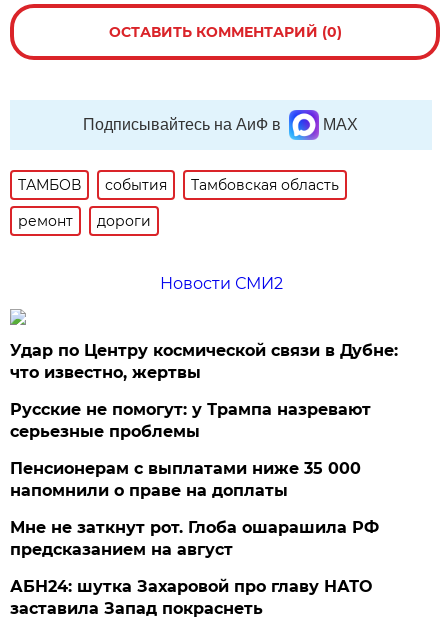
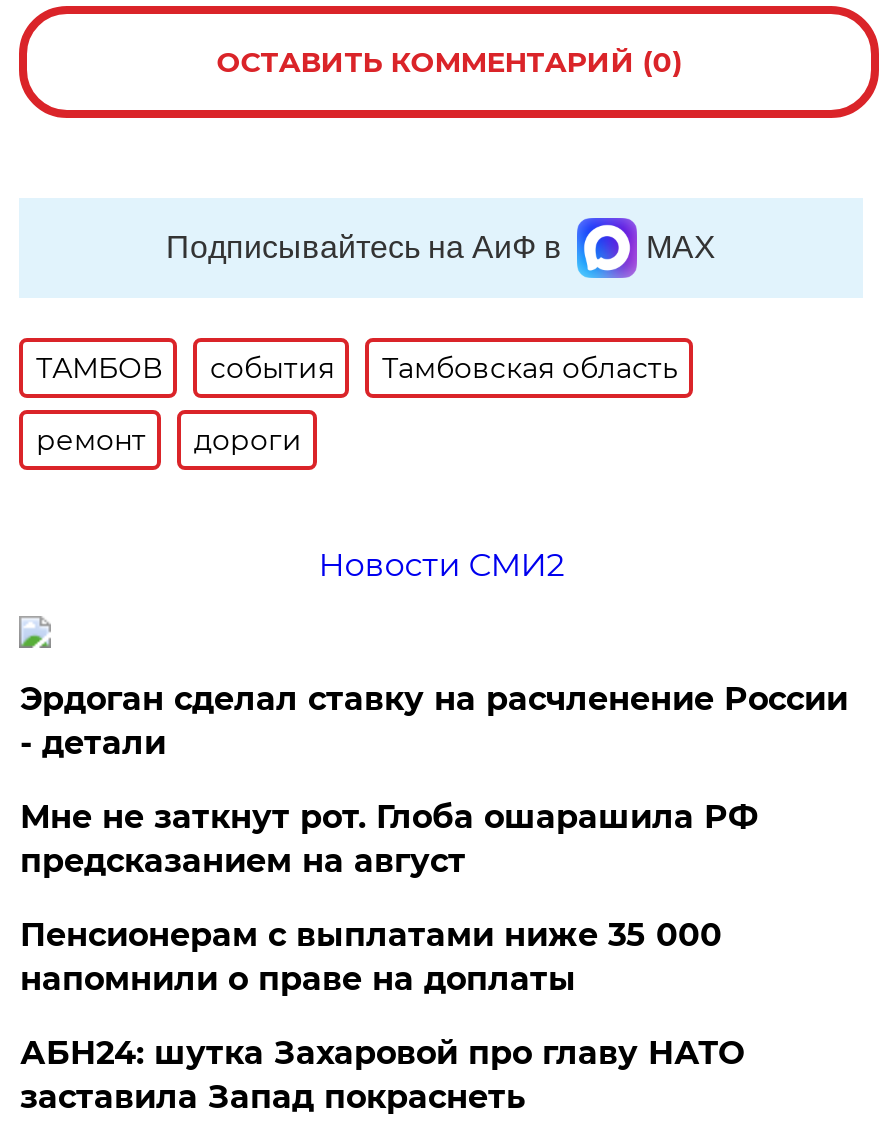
- Удар по Центру космической связи в Дубне:
- что известно, жертвы
+ Эрдоган сделал ставку на расчленение России
+ - детали

- Русские не помогут: у Трампа назревают
- серьезные проблемы

moved up: Мне не заткнут рот. Глоба ошарашила РФ | предсказанием на август
